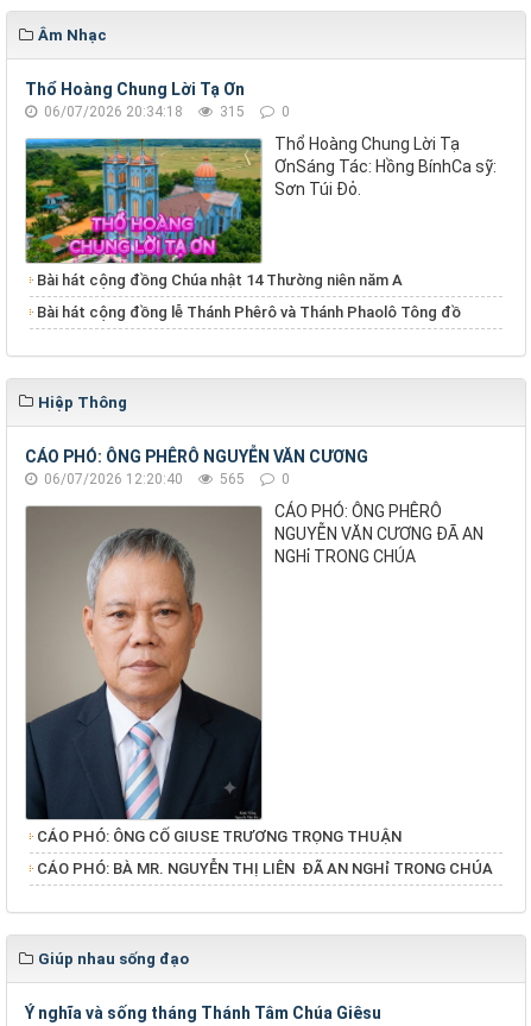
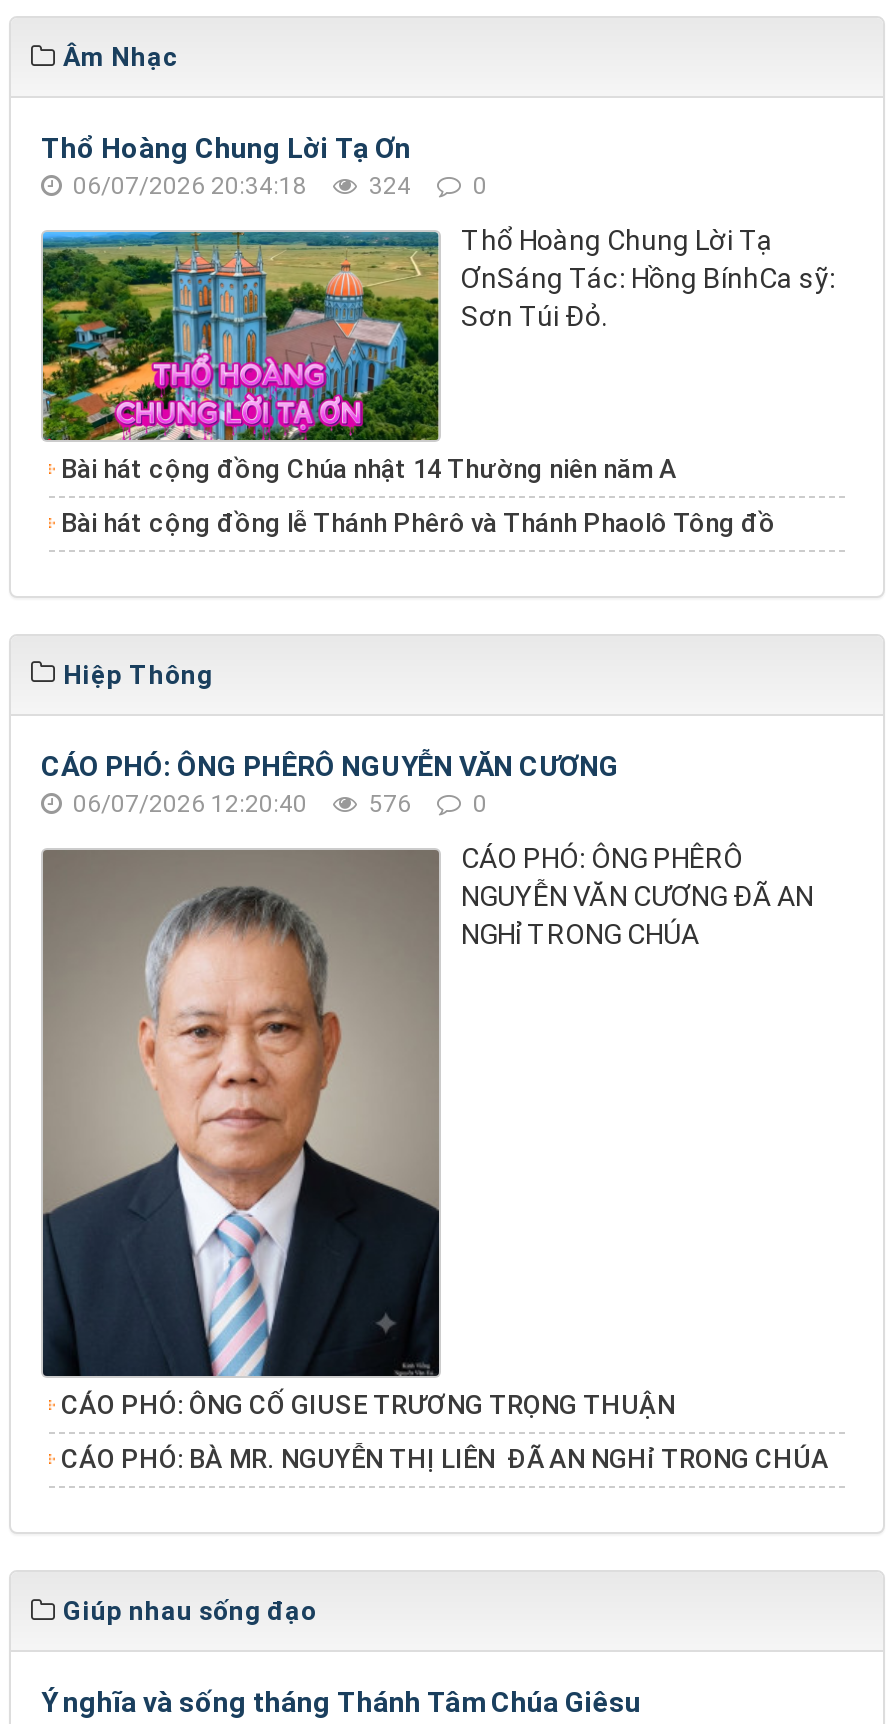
- 06/07/2026 20:34:18 315 0
+ 06/07/2026 20:34:18 324 0

- 06/07/2026 12:20:40 565 0
+ 06/07/2026 12:20:40 576 0
